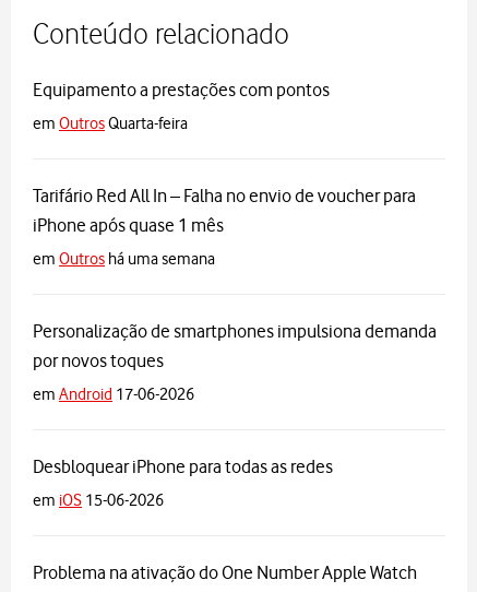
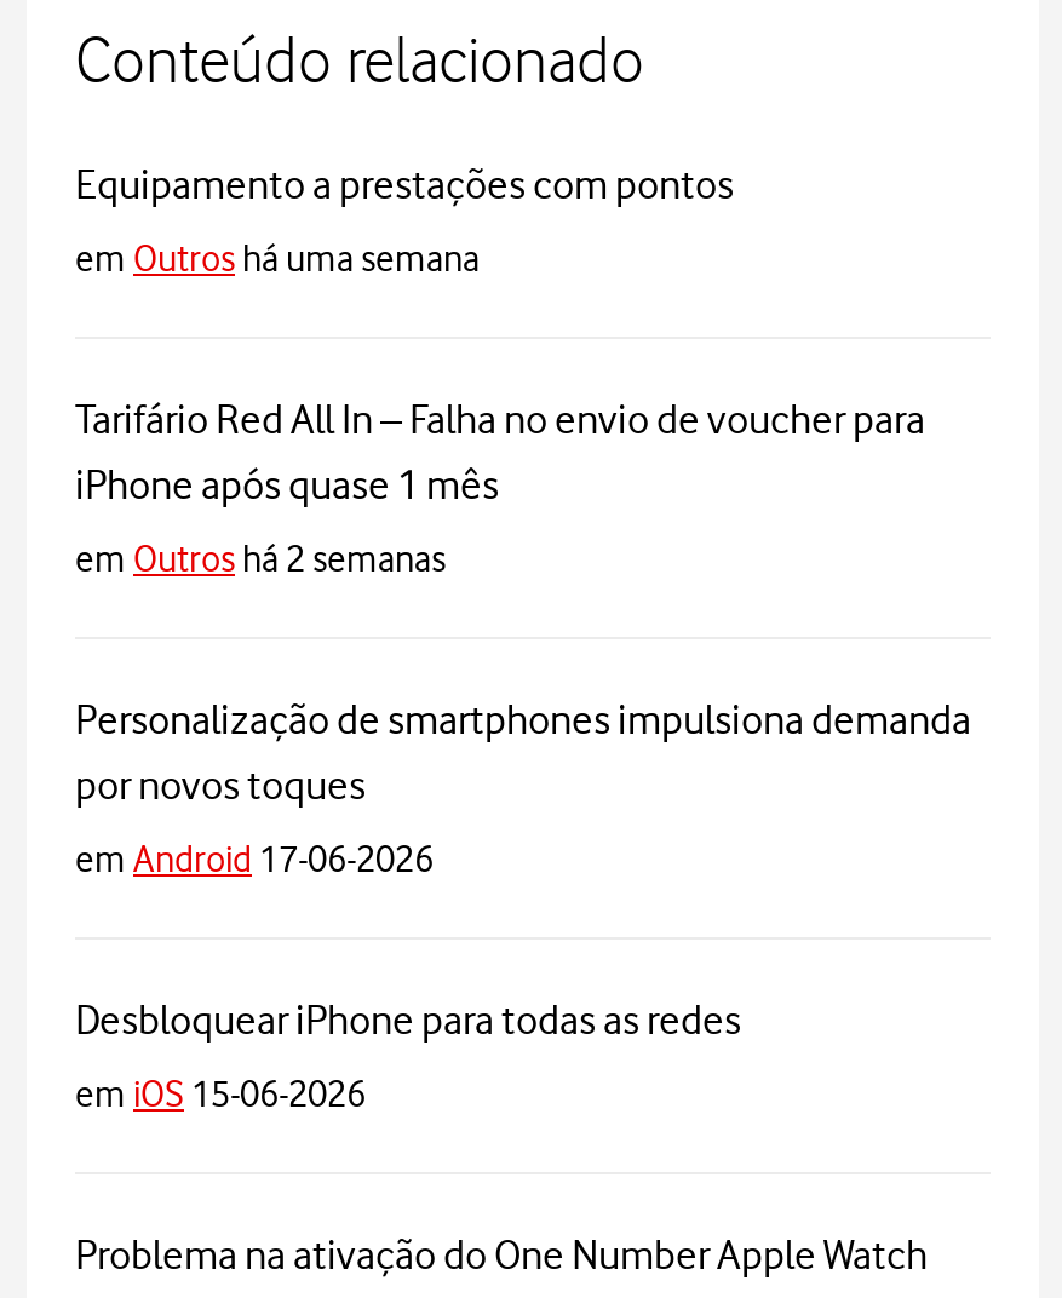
- em Outros Quarta-feira

+ em Outros há 2 semanas

moved up: em Outros há uma semana
